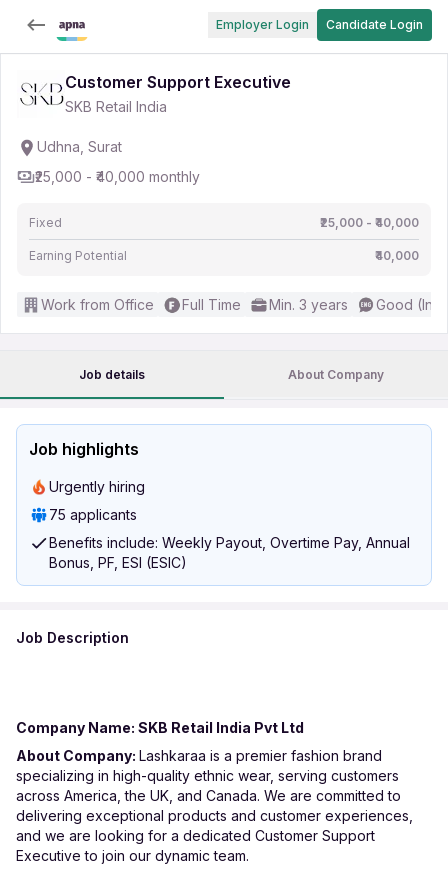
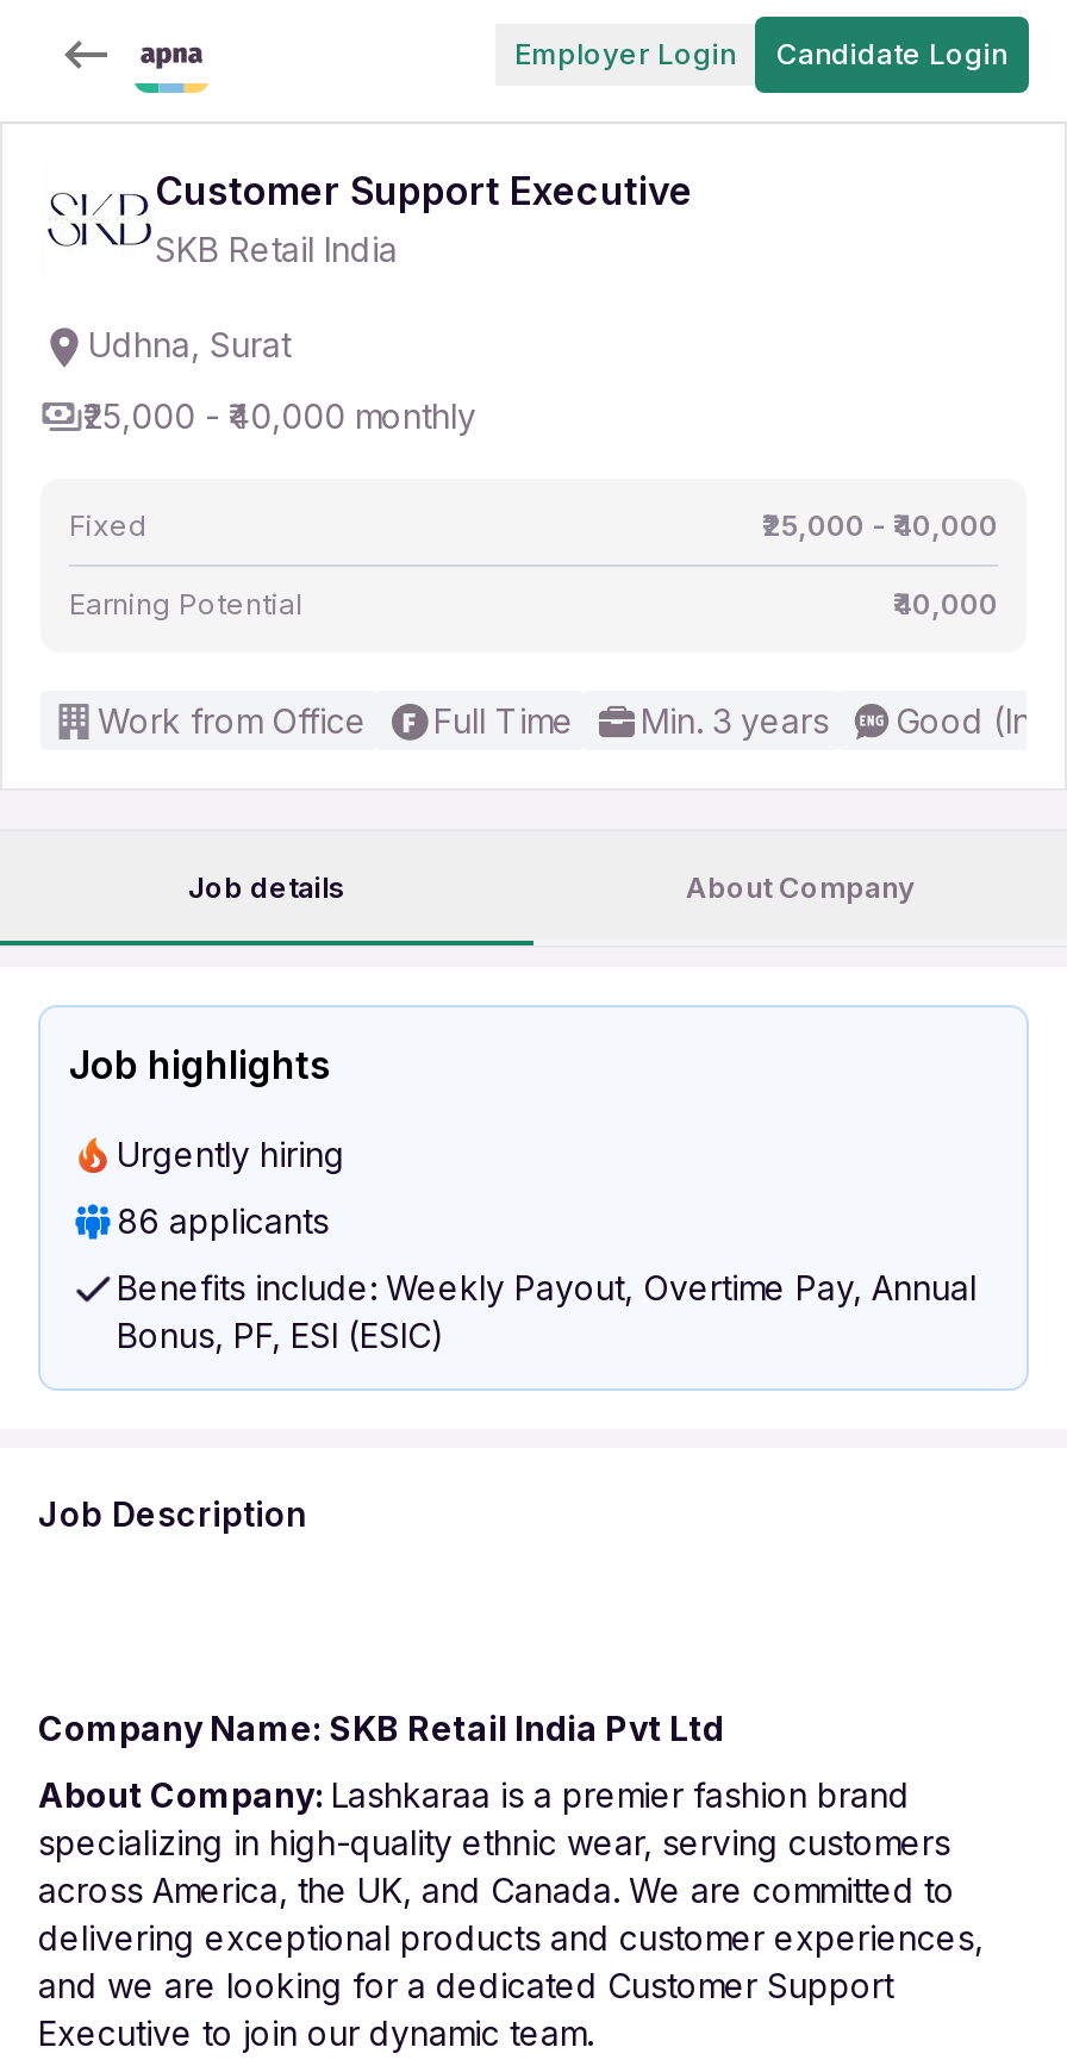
- 75 applicants
+ 86 applicants
